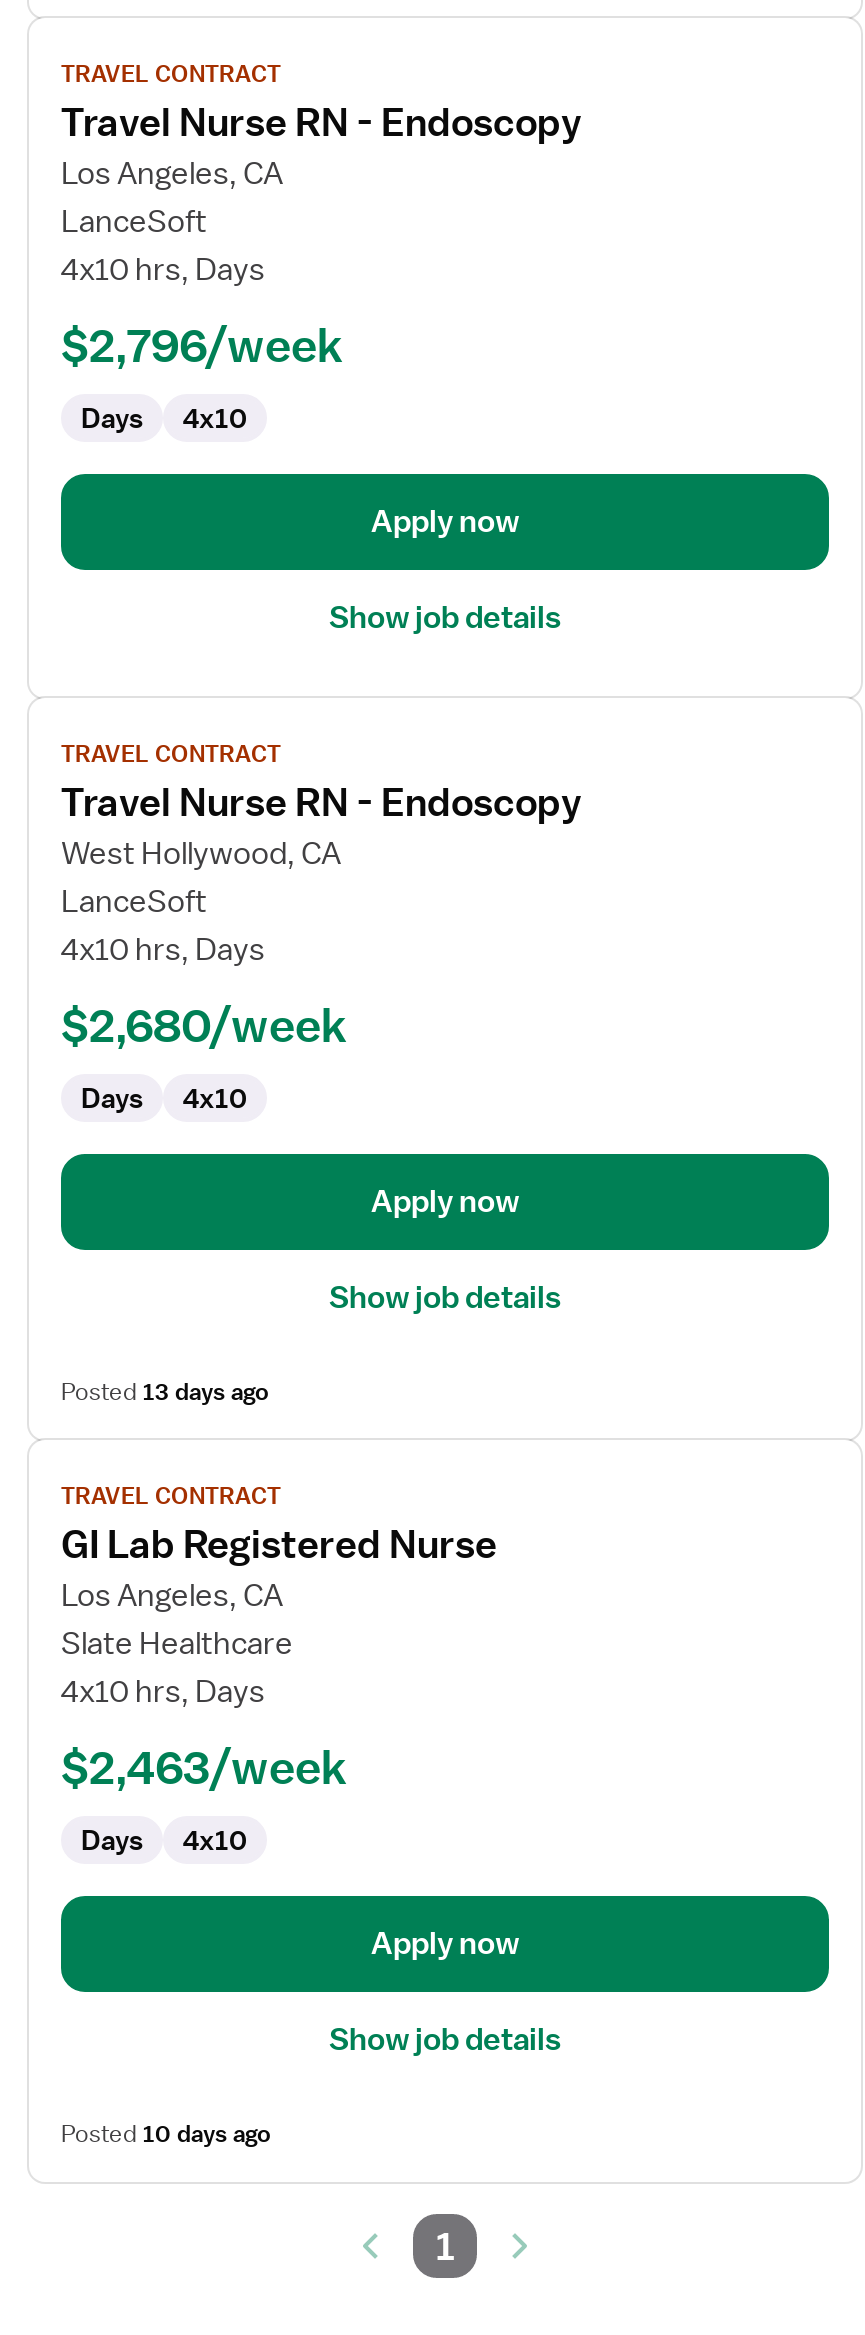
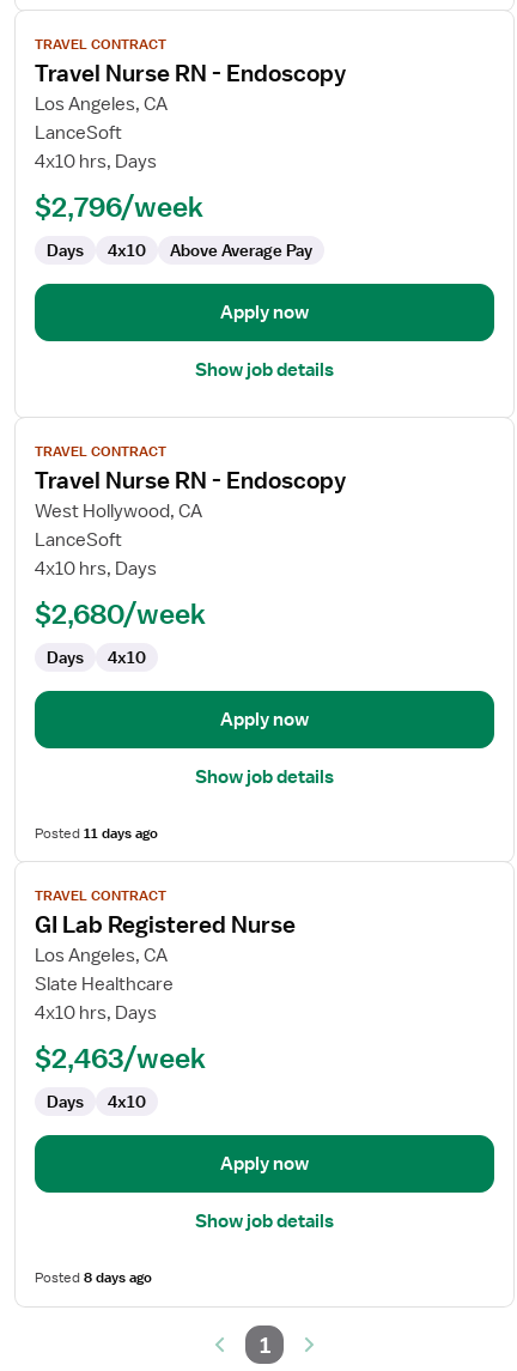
+ Above Average Pay

- Posted 13 days ago
+ Posted 11 days ago

- Posted 10 days ago
+ Posted 8 days ago
